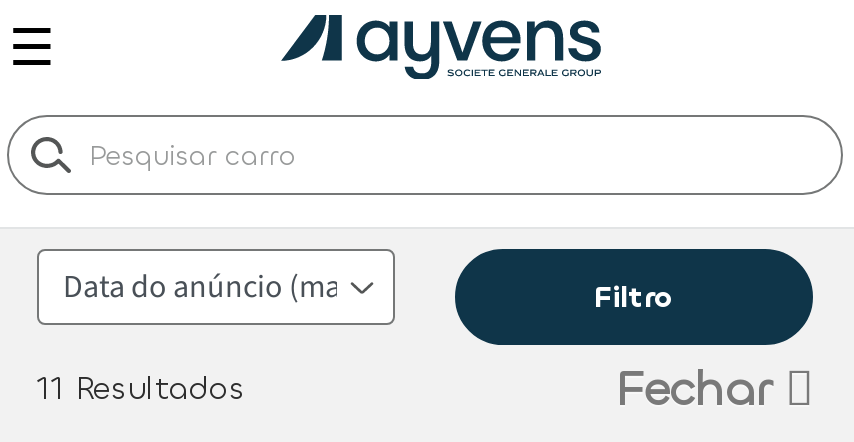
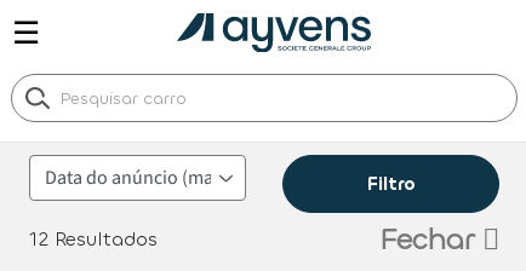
- 11 Resultados
+ 12 Resultados
